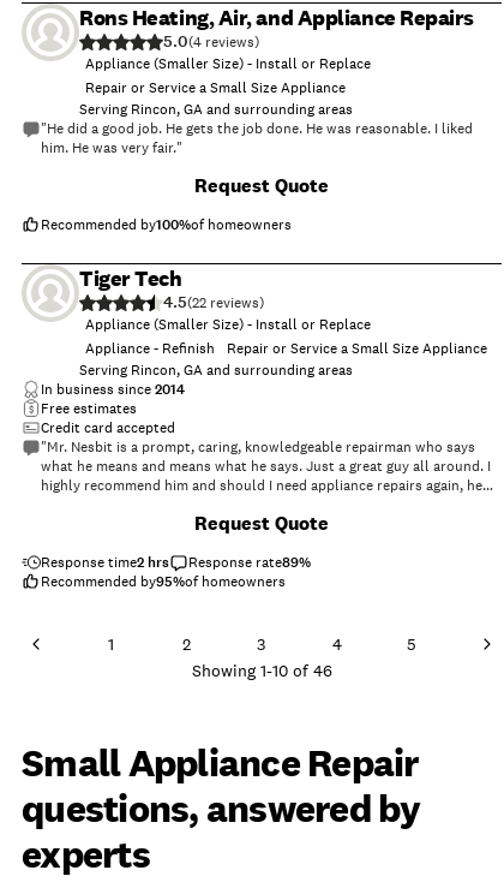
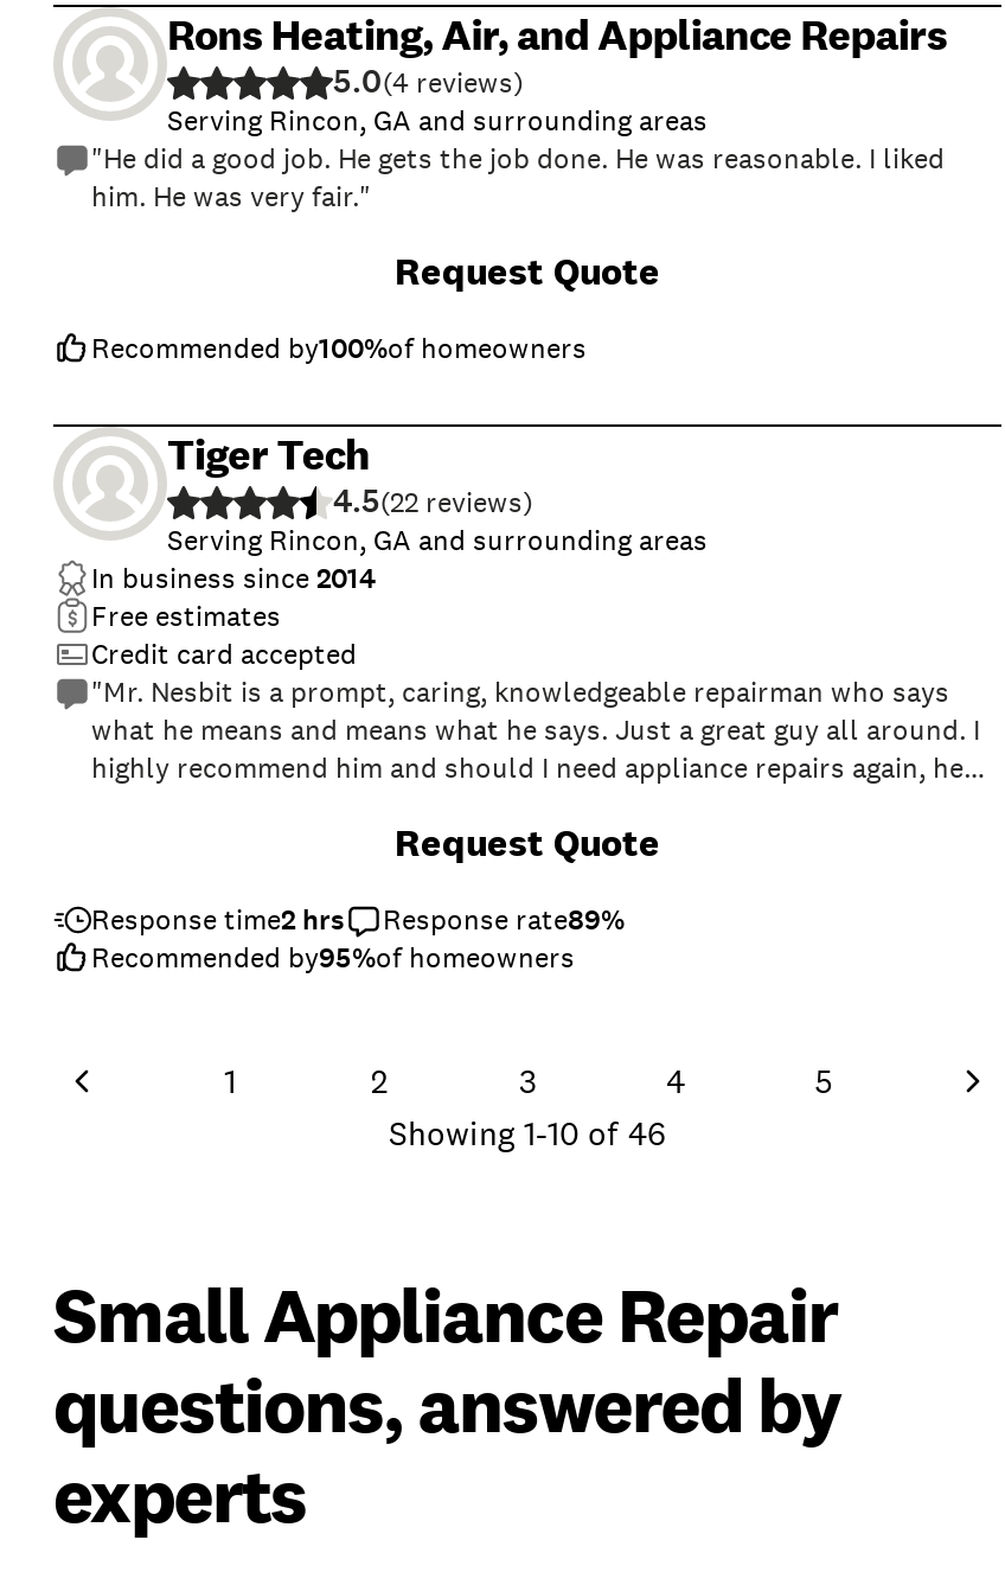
- Appliance (Smaller Size) - Install or Replace
- Repair or Service a Small Size Appliance

- Appliance (Smaller Size) - Install or Replace
- Appliance - Refinish
- Repair or Service a Small Size Appliance
